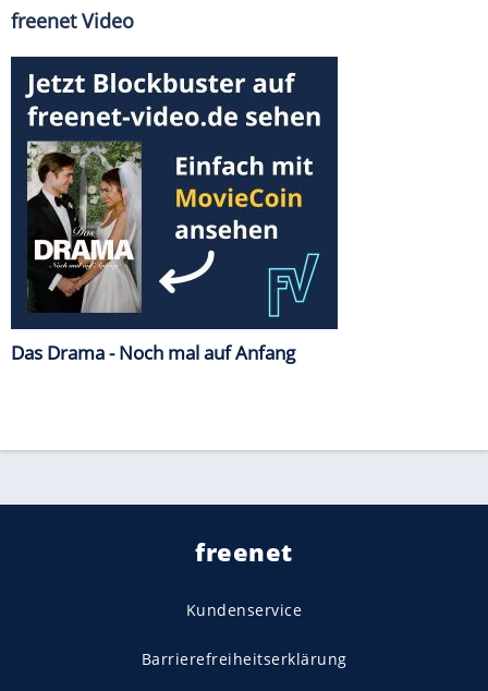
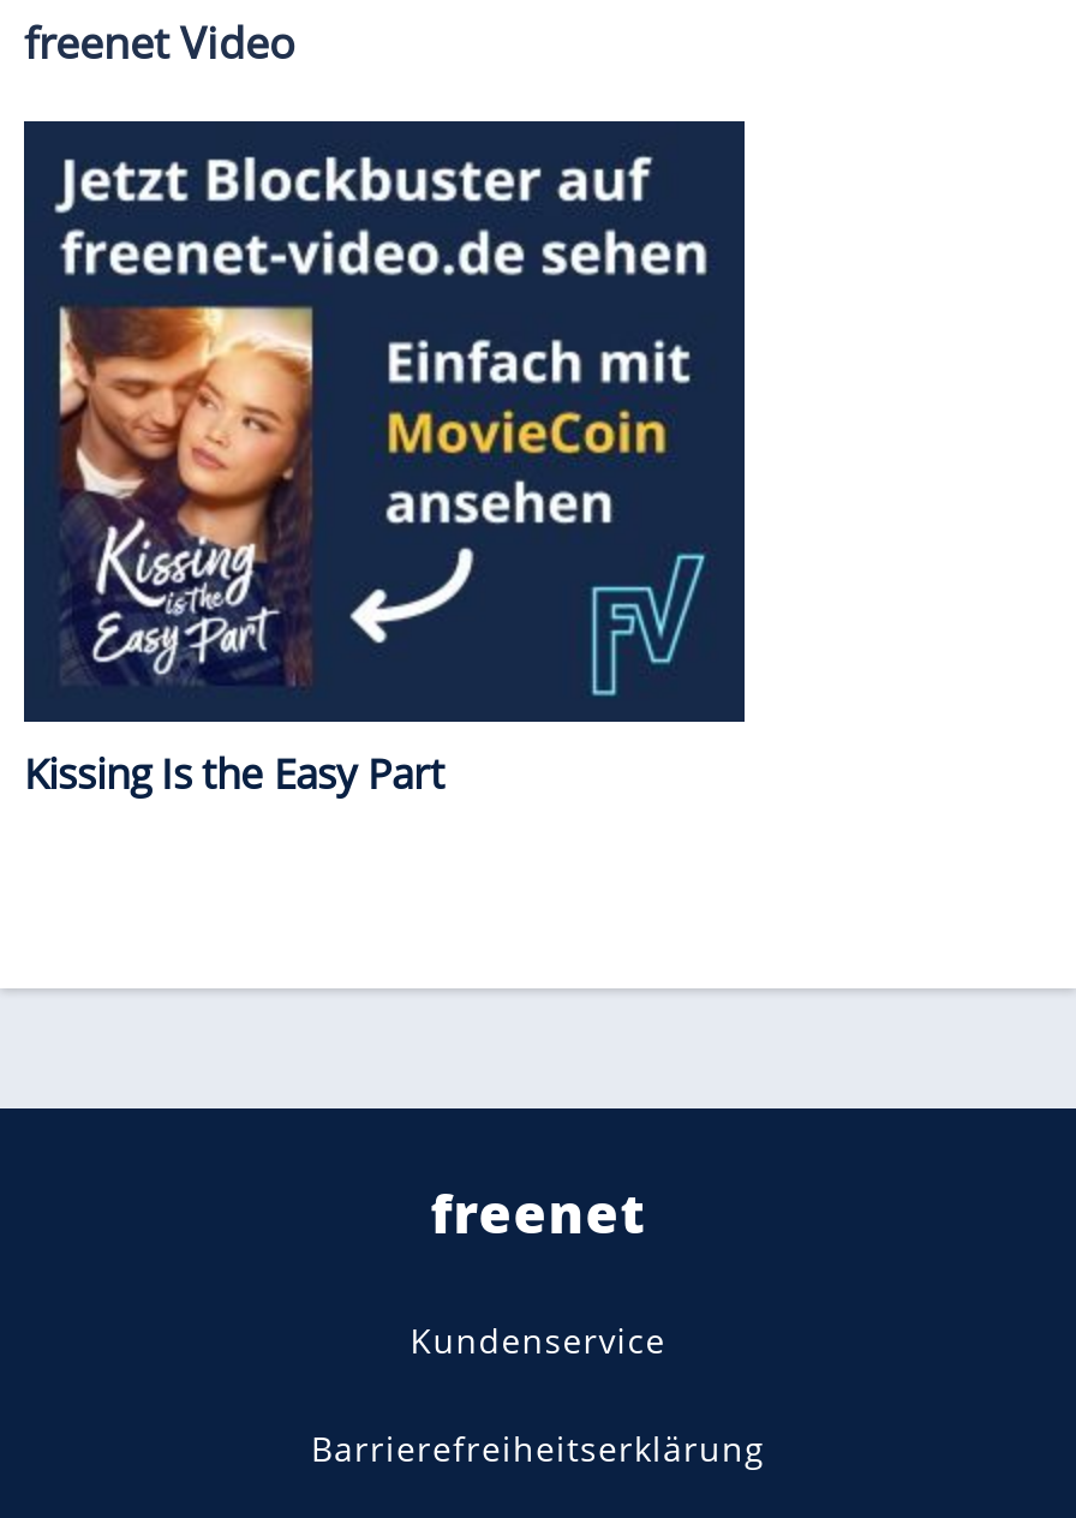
- [image]
- Das Drama - Noch mal auf Anfang
+ [image]
+ Kissing Is the Easy Part
